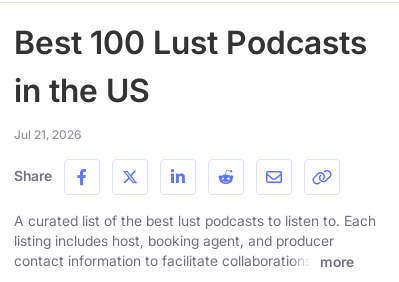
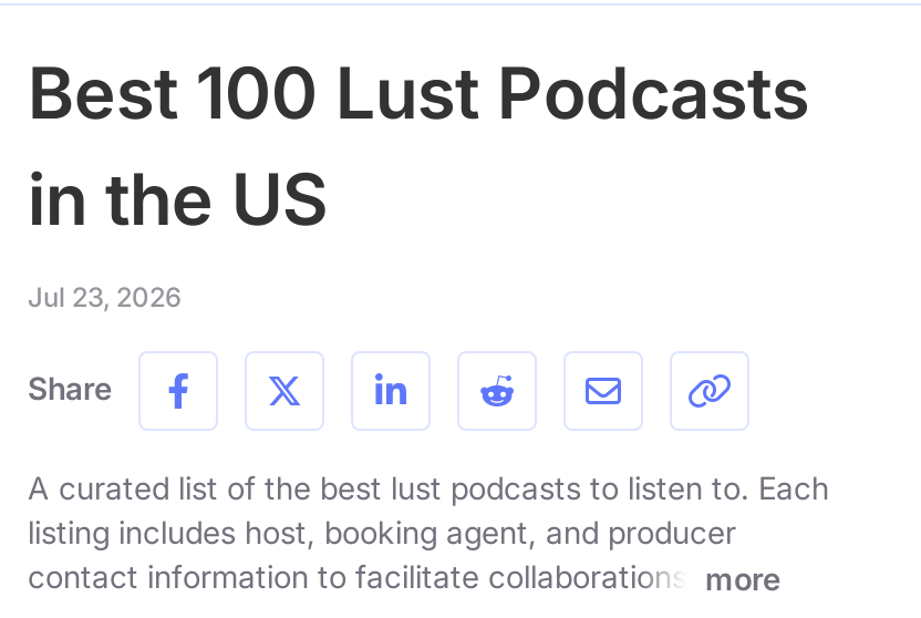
- Jul 21, 2026
+ Jul 23, 2026
